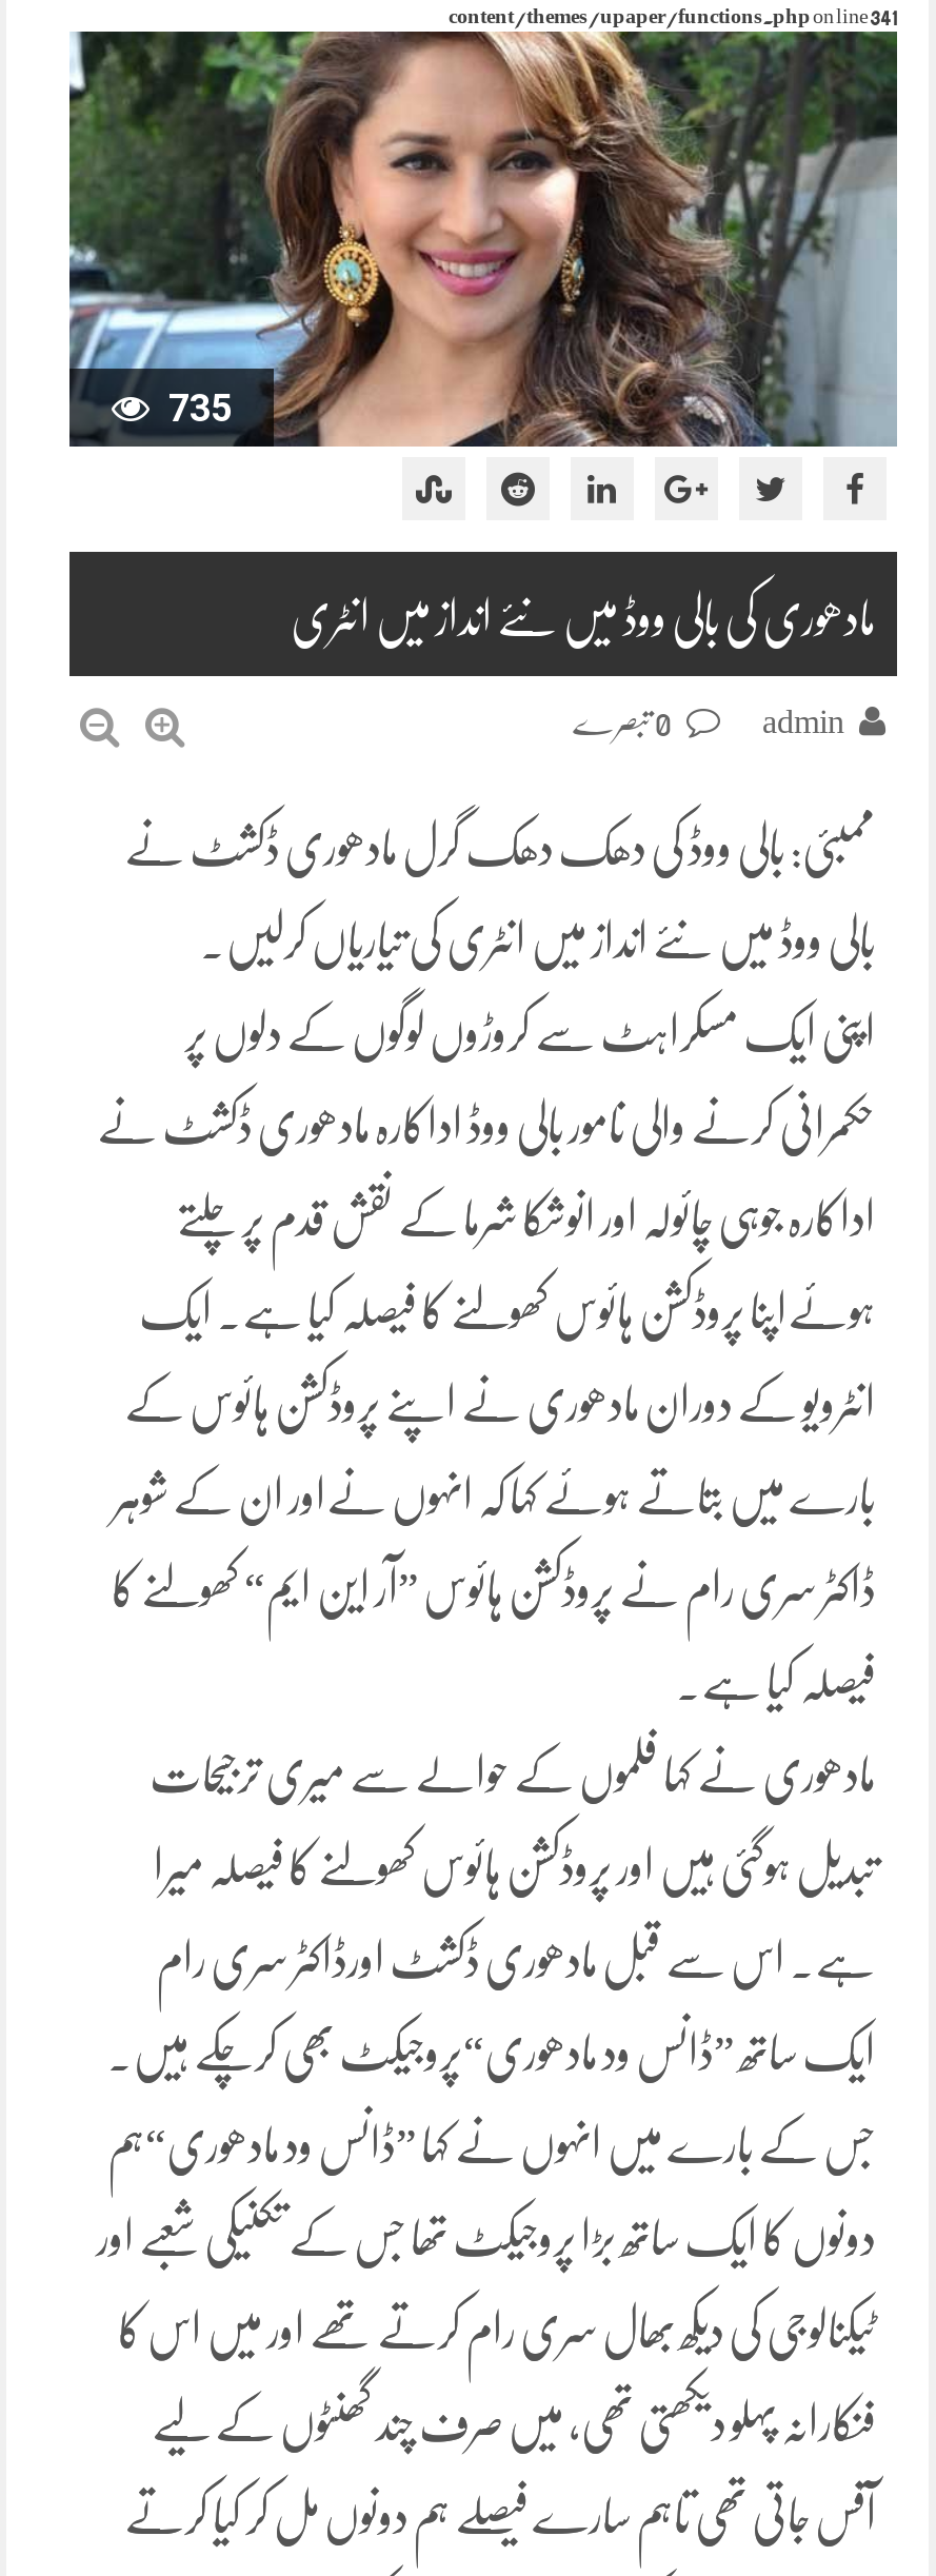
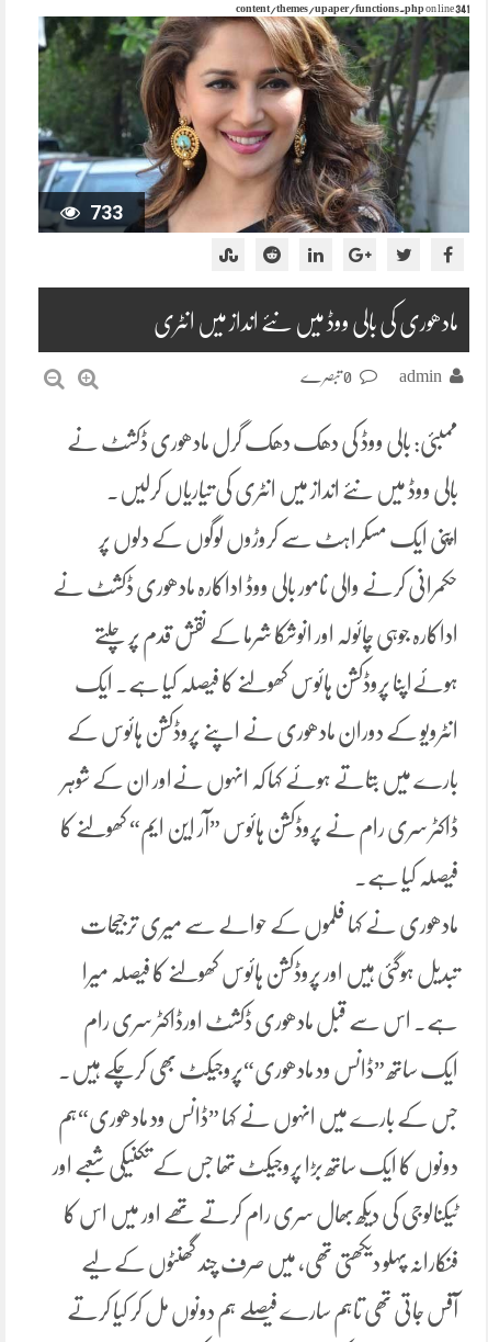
- 735
+ 733
